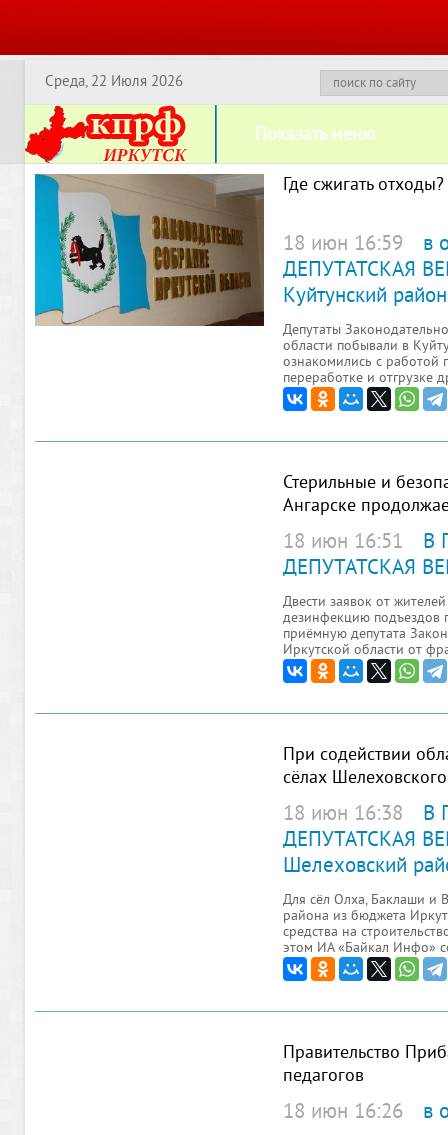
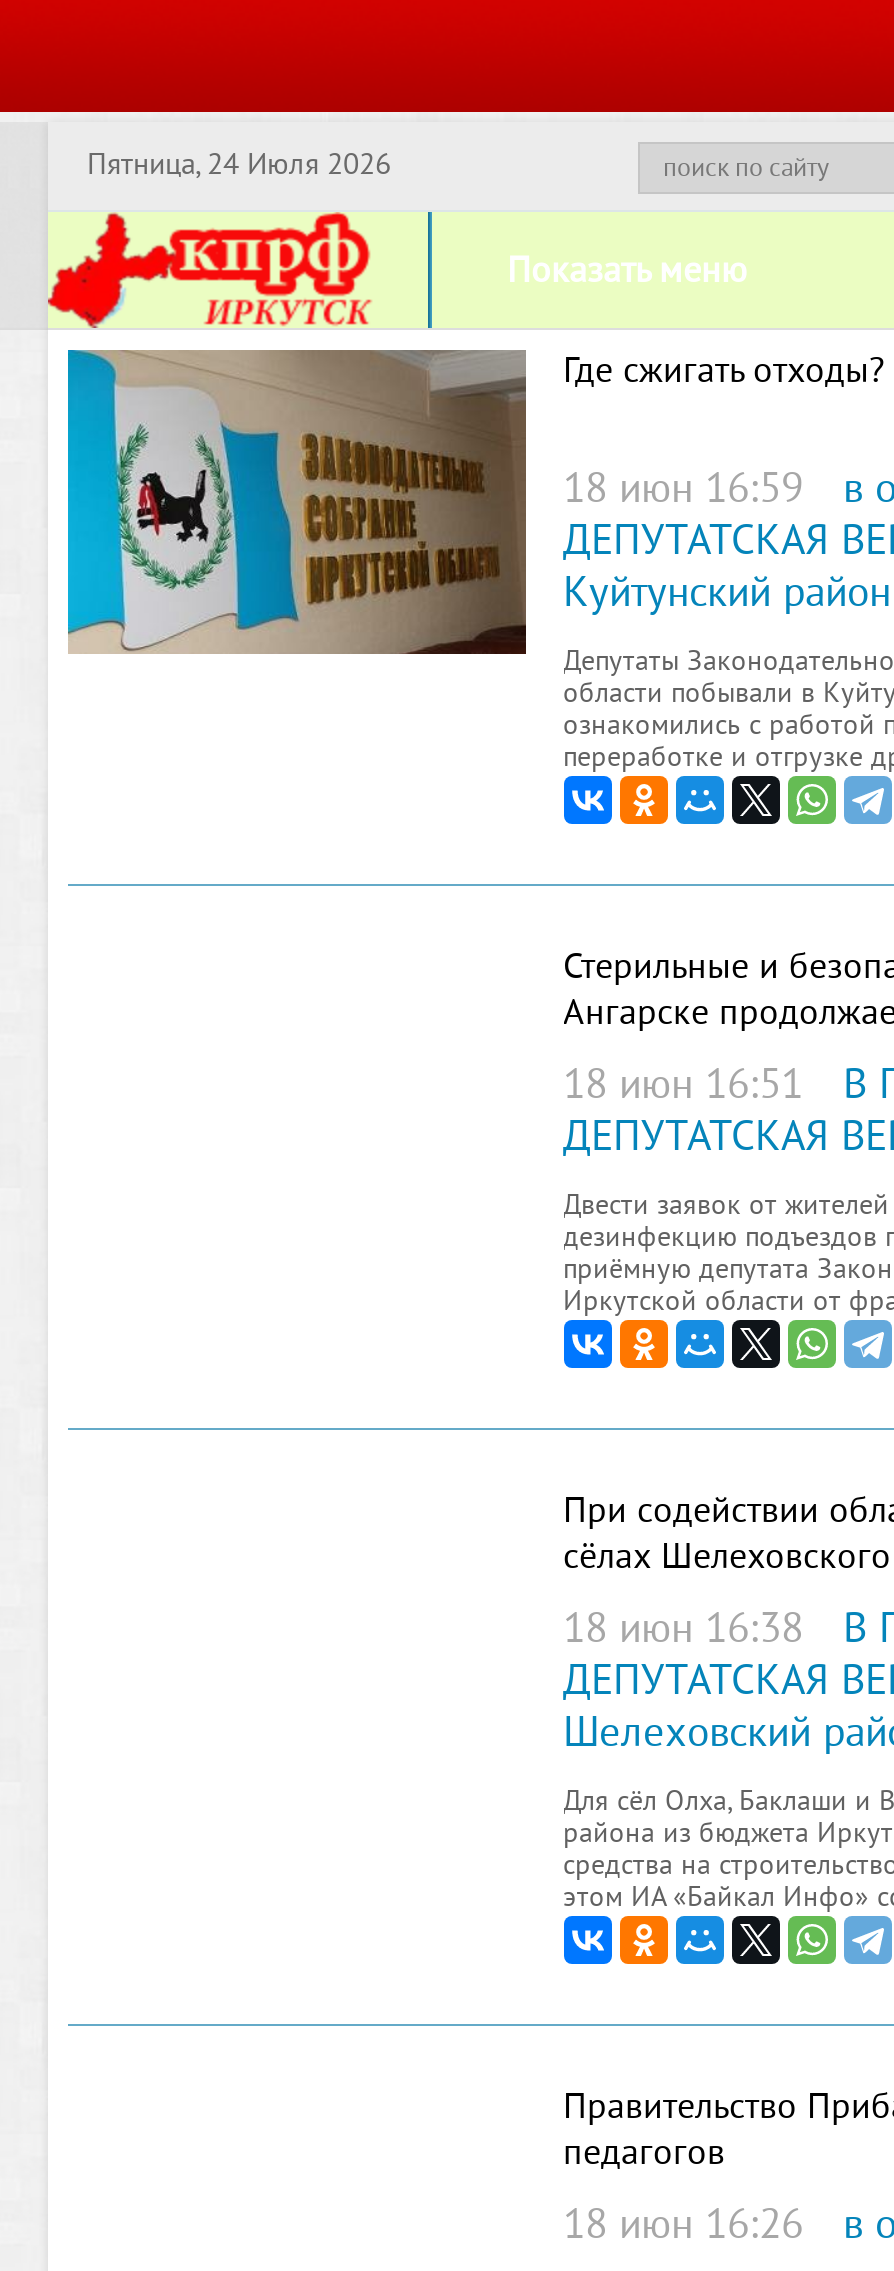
- Среда, 22 Июля 2026
+ Пятница, 24 Июля 2026
